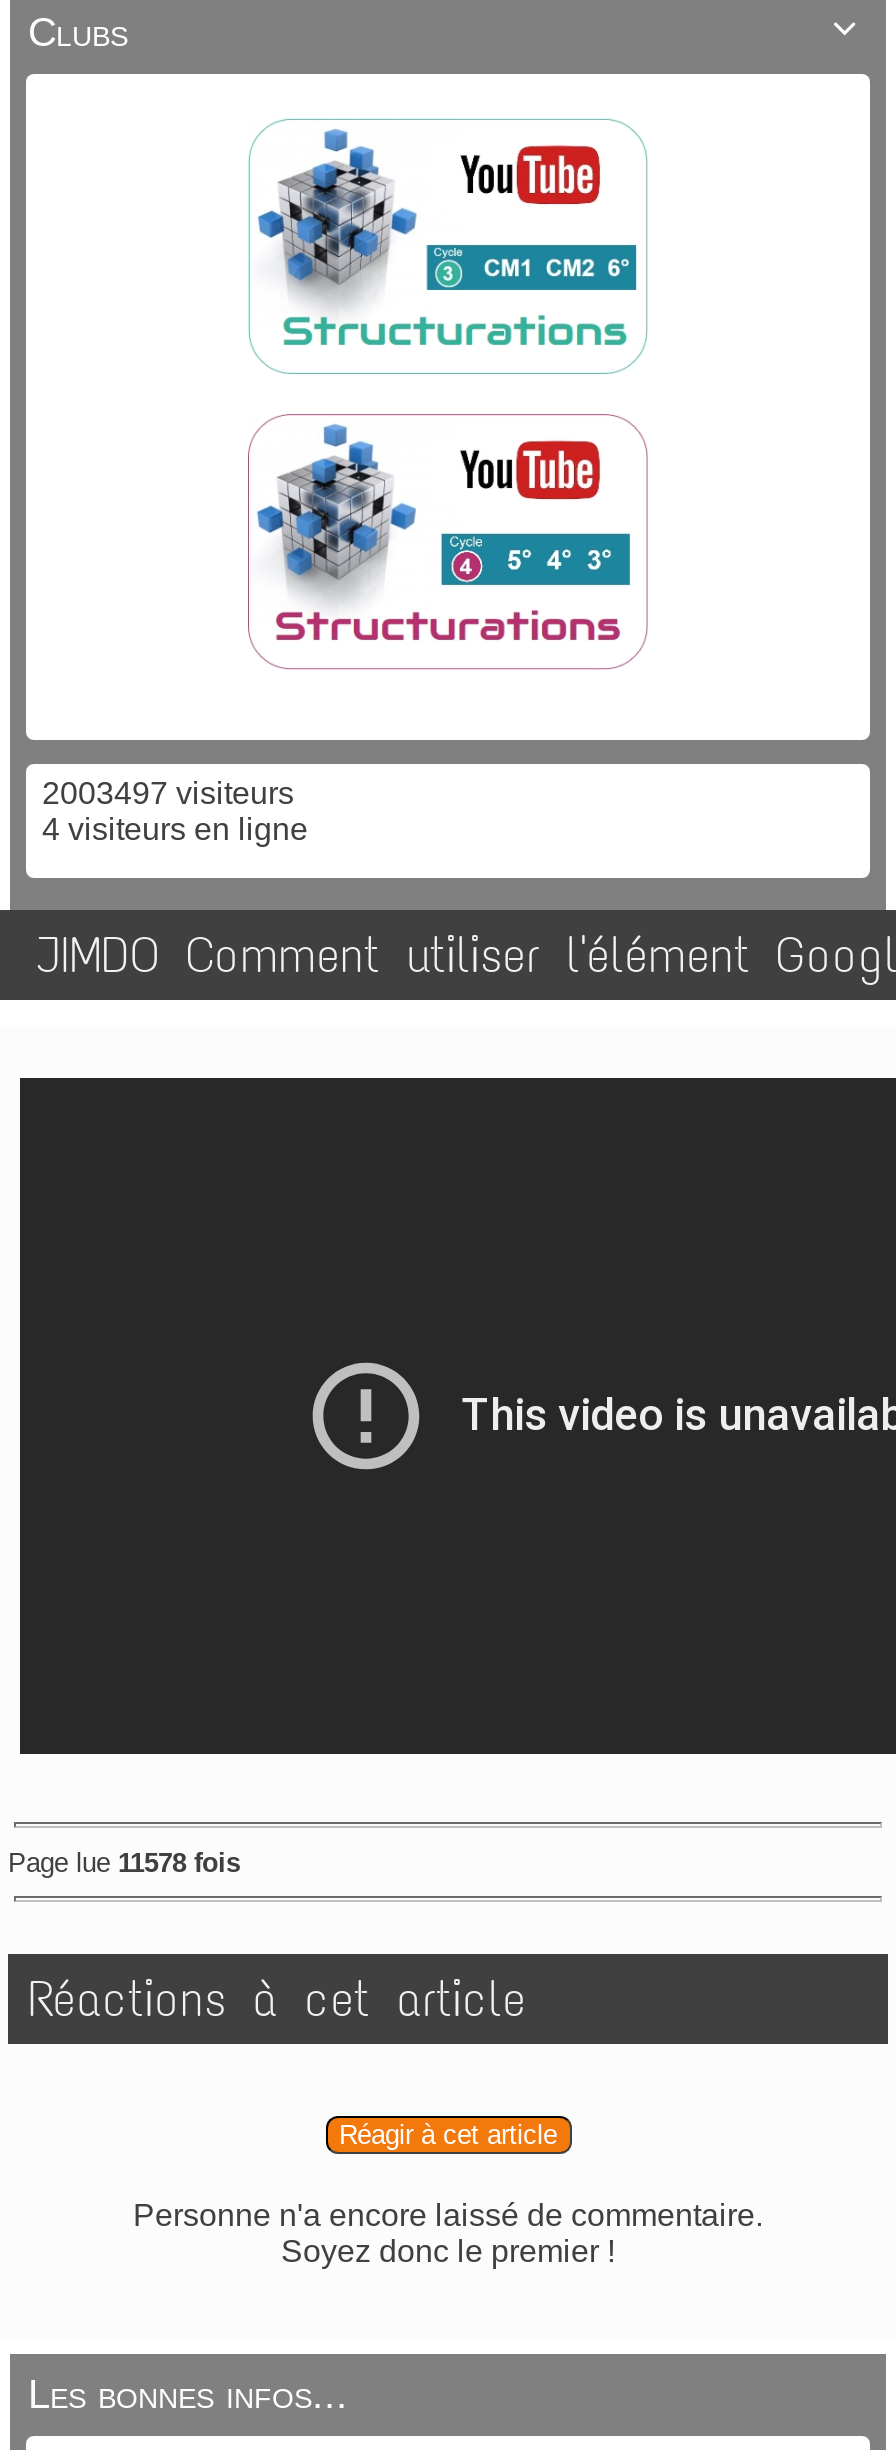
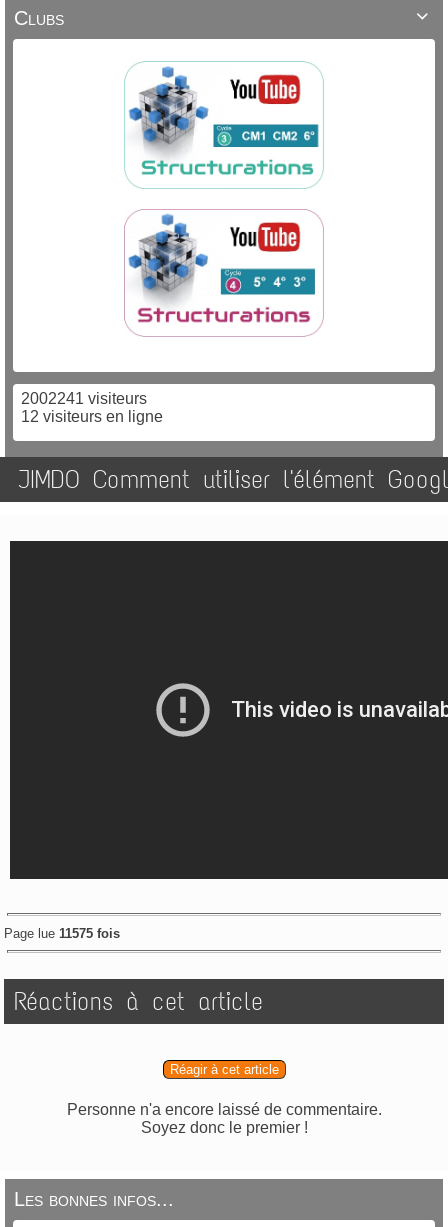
- 2003497 visiteurs
+ 2002241 visiteurs

- 4 visiteurs en ligne
+ 12 visiteurs en ligne

- Page lue 11578 fois
+ Page lue 11575 fois
